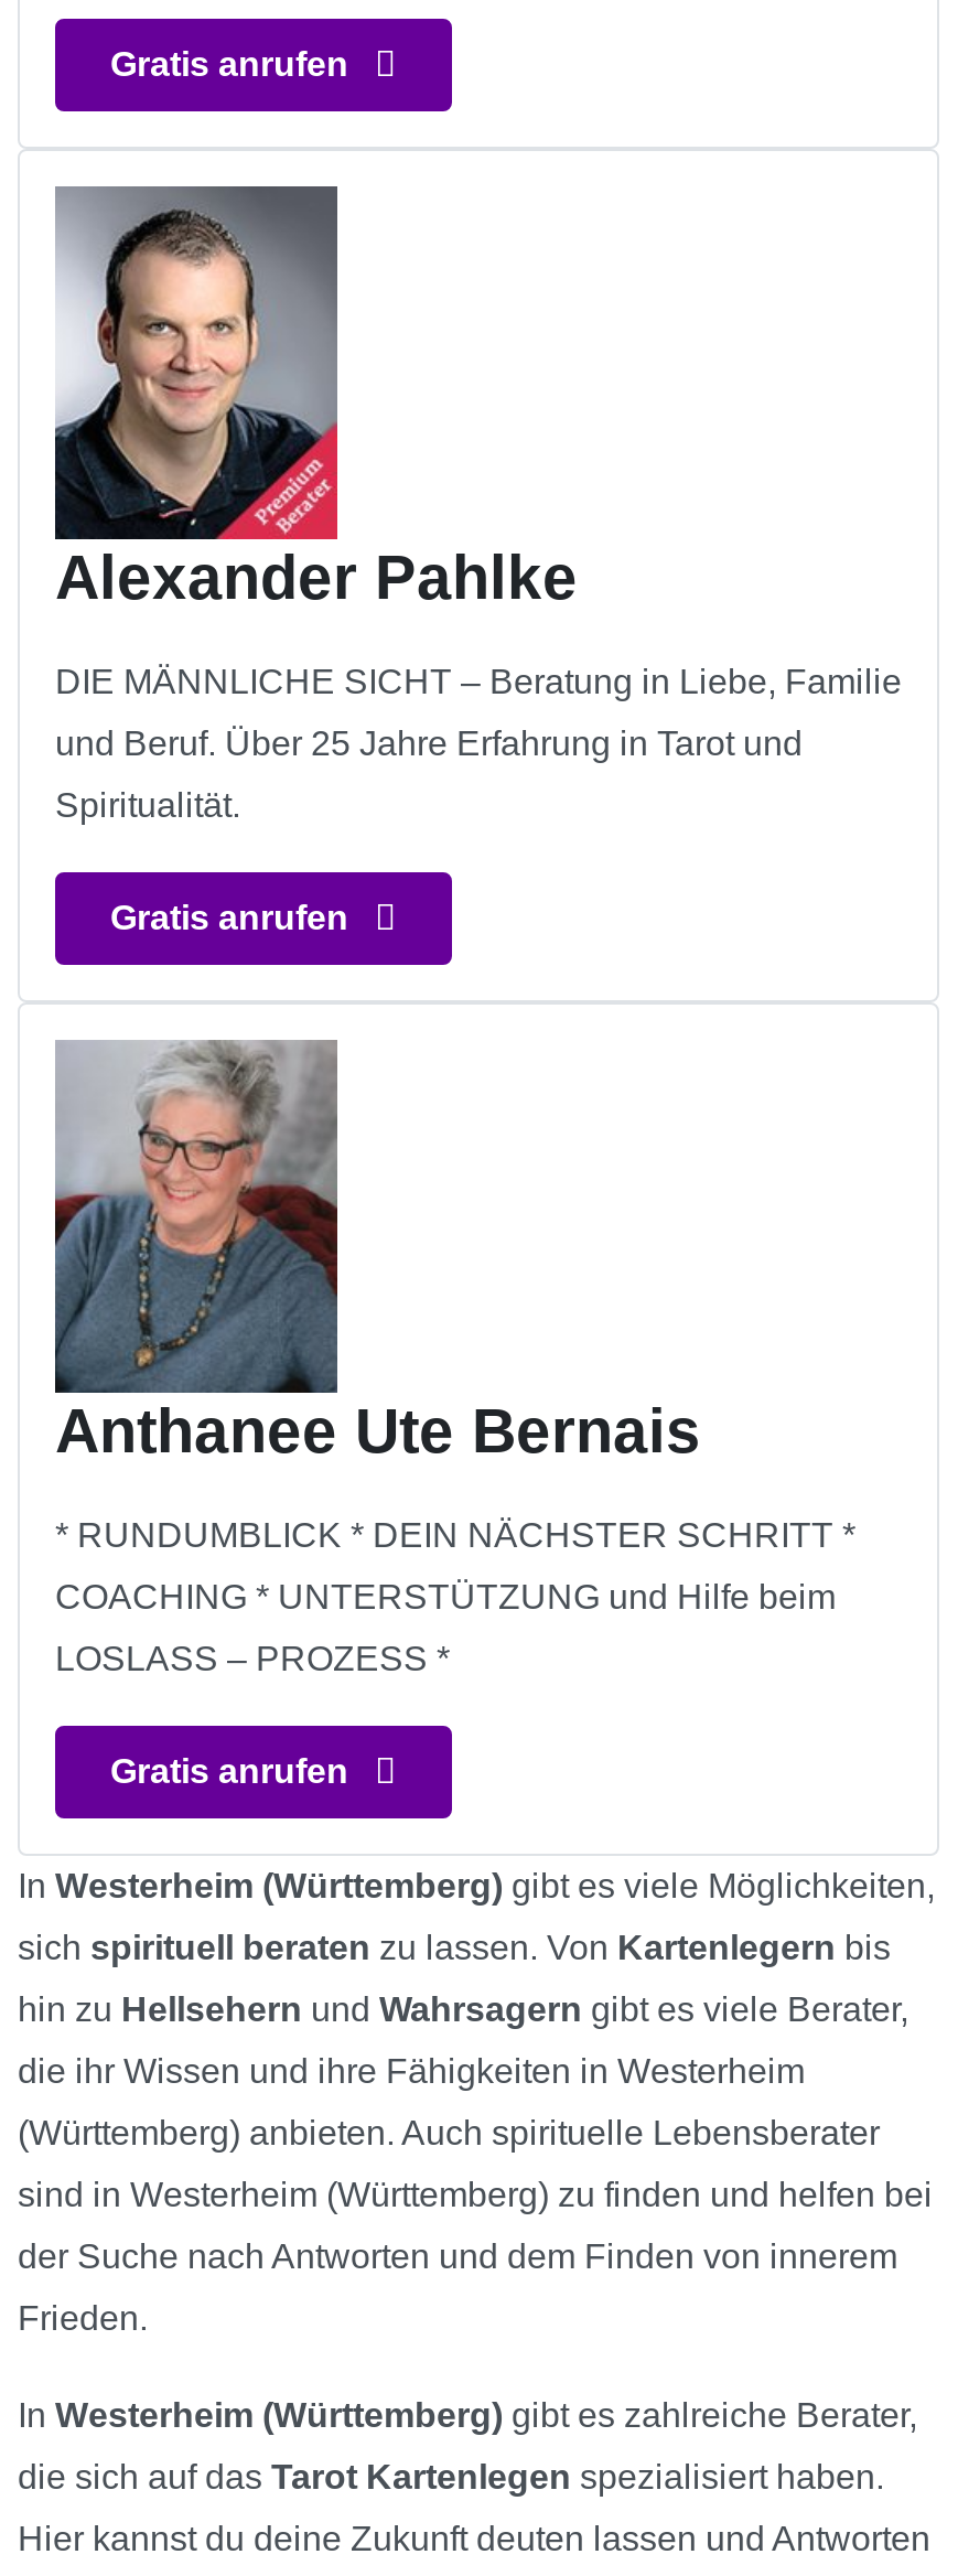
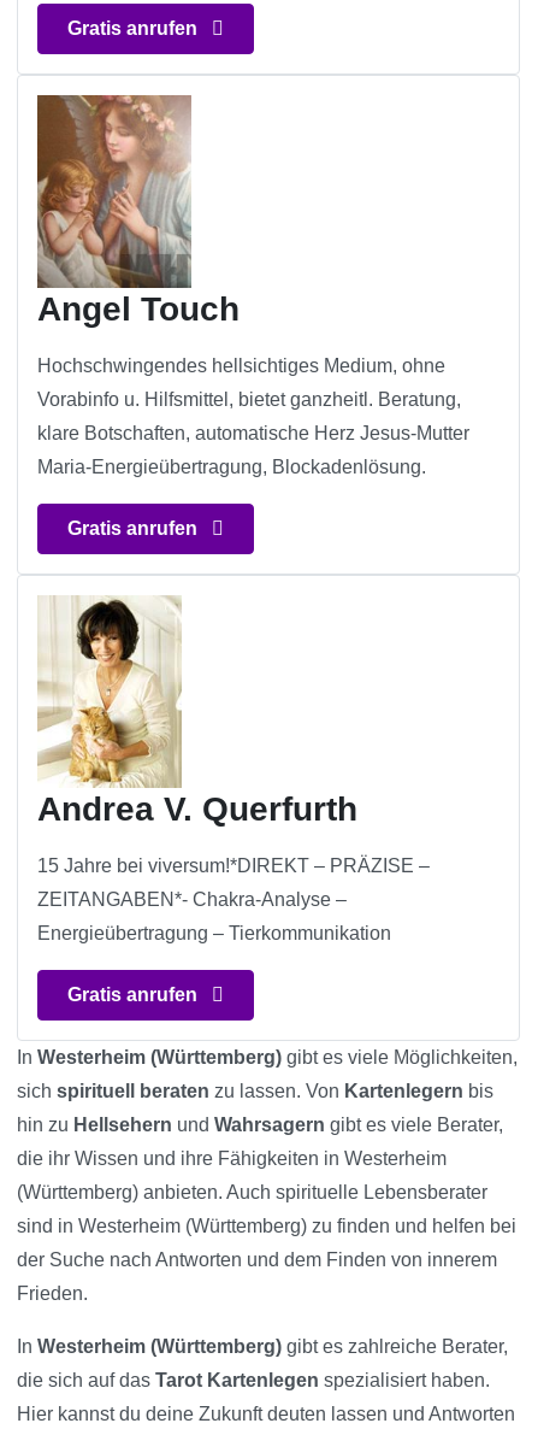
- [image]
- Alexander Pahlke
- DIE MÄNNLICHE SICHT – Beratung in Liebe, Familie
- und Beruf. Über 25 Jahre Erfahrung in Tarot und
- Spiritualität.
+ [image]
+ Angel Touch
+ Hochschwingendes hellsichtiges Medium, ohne
+ Vorabinfo u. Hilfsmittel, bietet ganzheitl. Beratung,
+ klare Botschaften, automatische Herz Jesus-Mutter
+ Maria-Energieübertragung, Blockadenlösung.

- [image]
- Anthanee Ute Bernais
+ [image]
+ Andrea V. Querfurth

- * RUNDUMBLICK * DEIN NÄCHSTER SCHRITT *
+ 15 Jahre bei viversum!*DIREKT – PRÄZISE –

- COACHING * UNTERSTÜTZUNG und Hilfe beim
+ ZEITANGABEN*- Chakra-Analyse –

- LOSLASS – PROZESS *
+ Energieübertragung – Tierkommunikation
